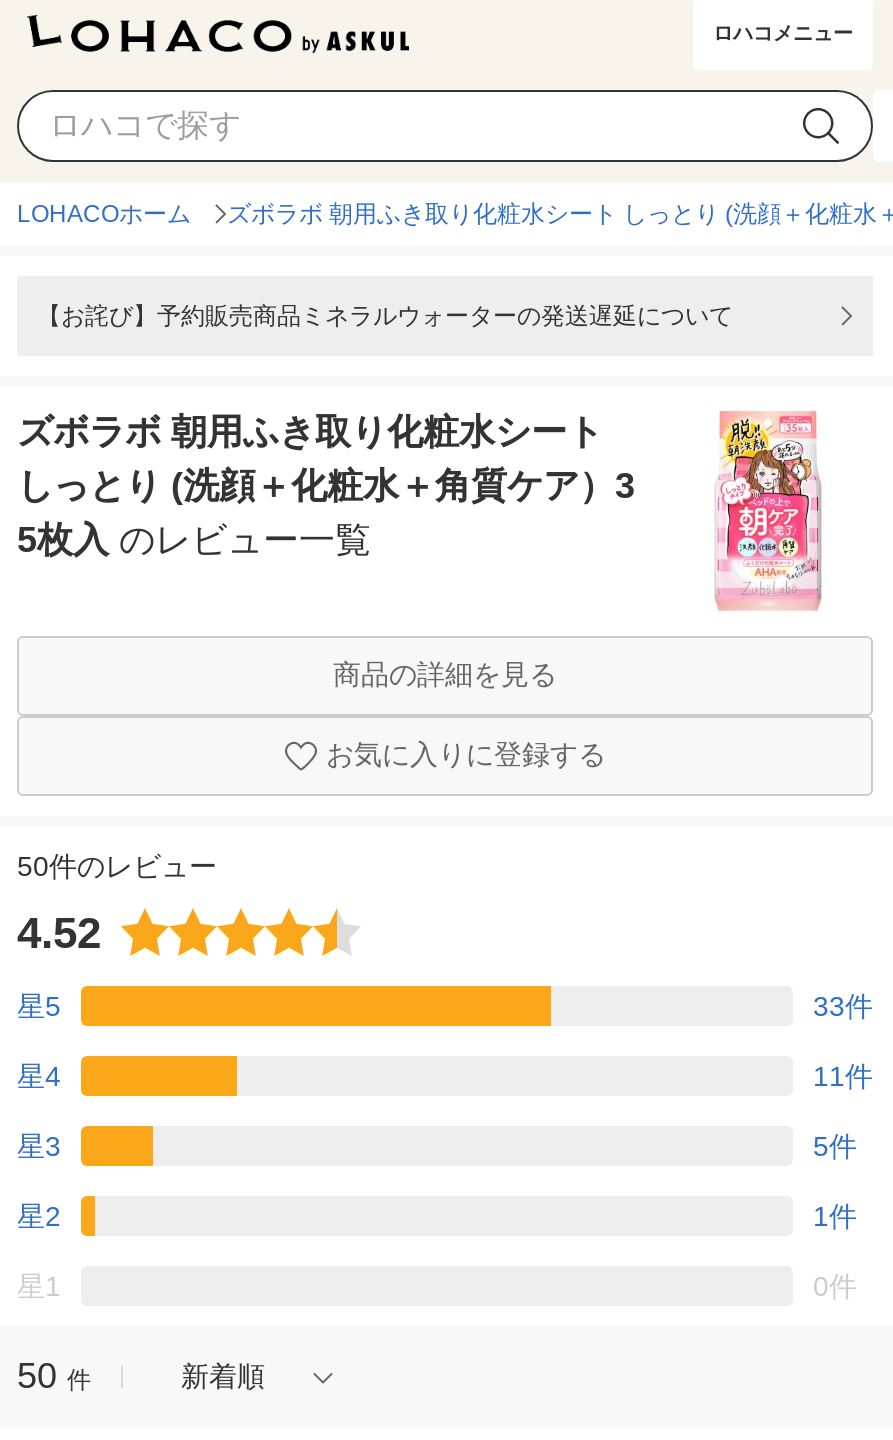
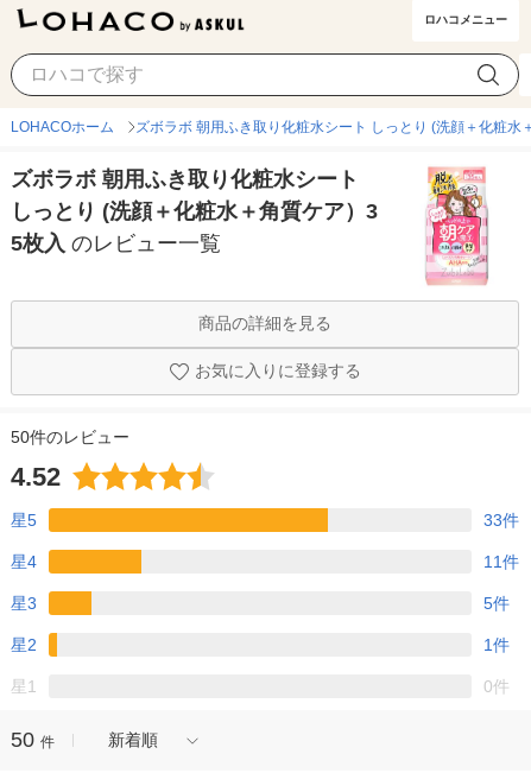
- 【お詫び】予約販売商品ミネラルウォーターの発送遅延について
